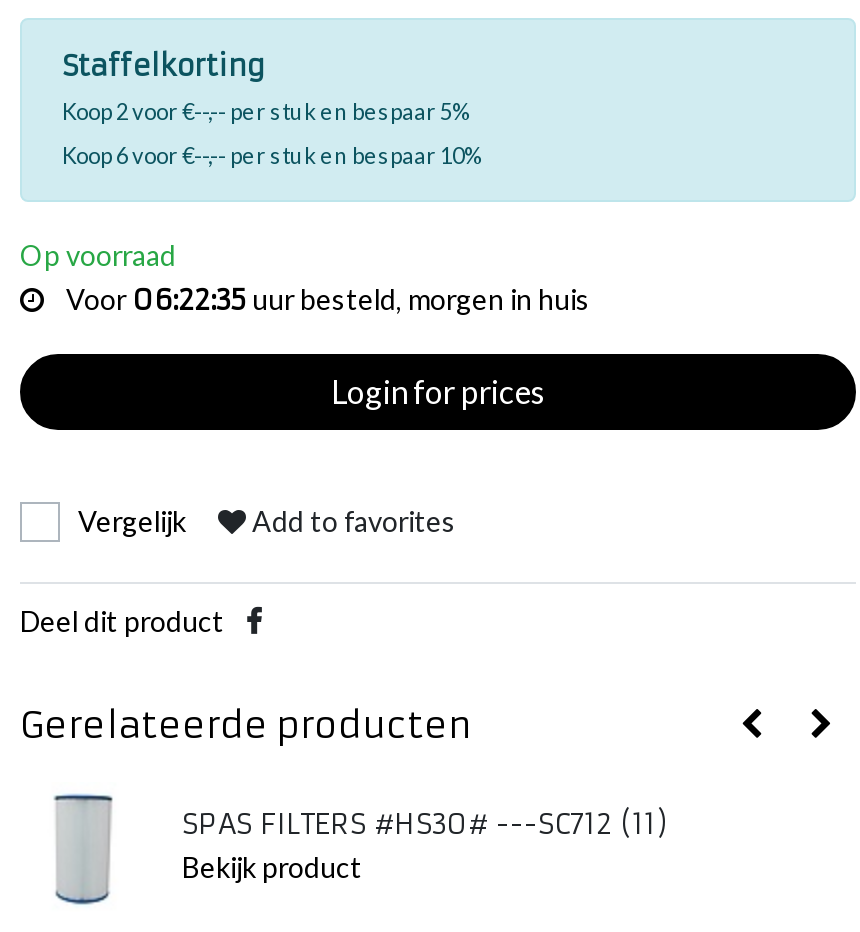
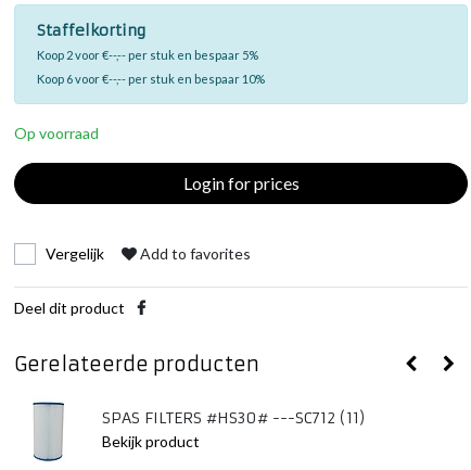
- Voor 06:22:35 uur besteld, morgen in huis
